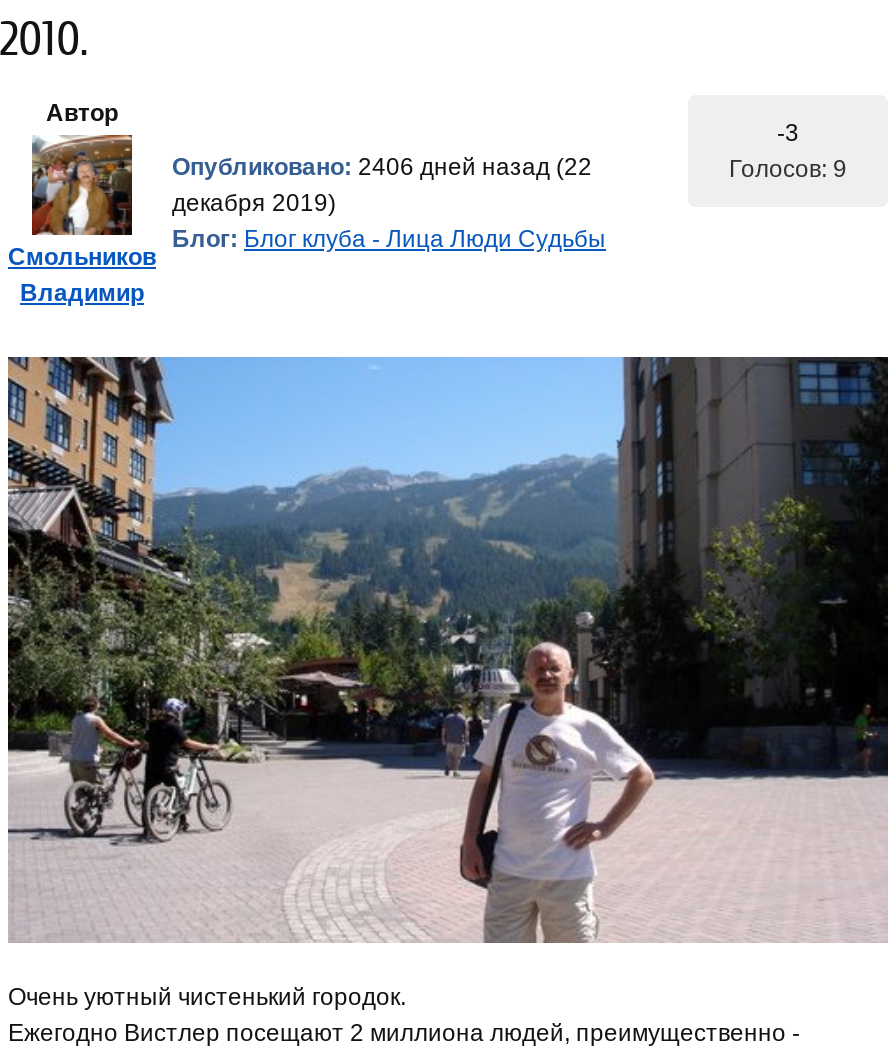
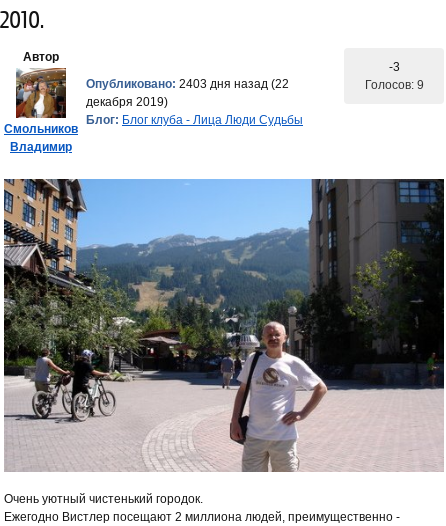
- Опубликовано: 2406 дней назад (22
+ Опубликовано: 2403 дня назад (22
